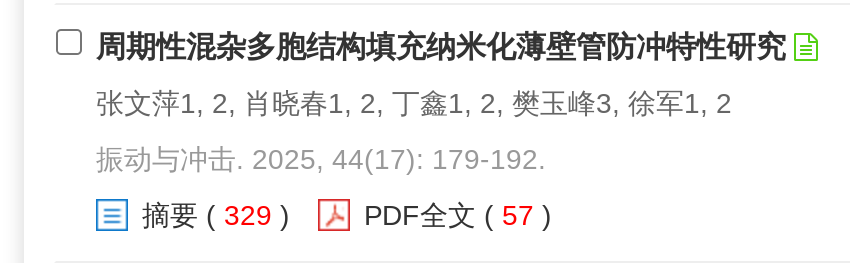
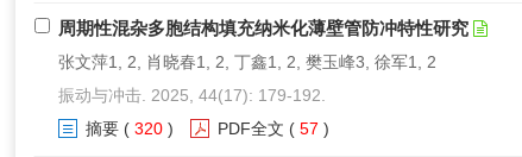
- 摘要( 329)
+ 摘要( 320)
